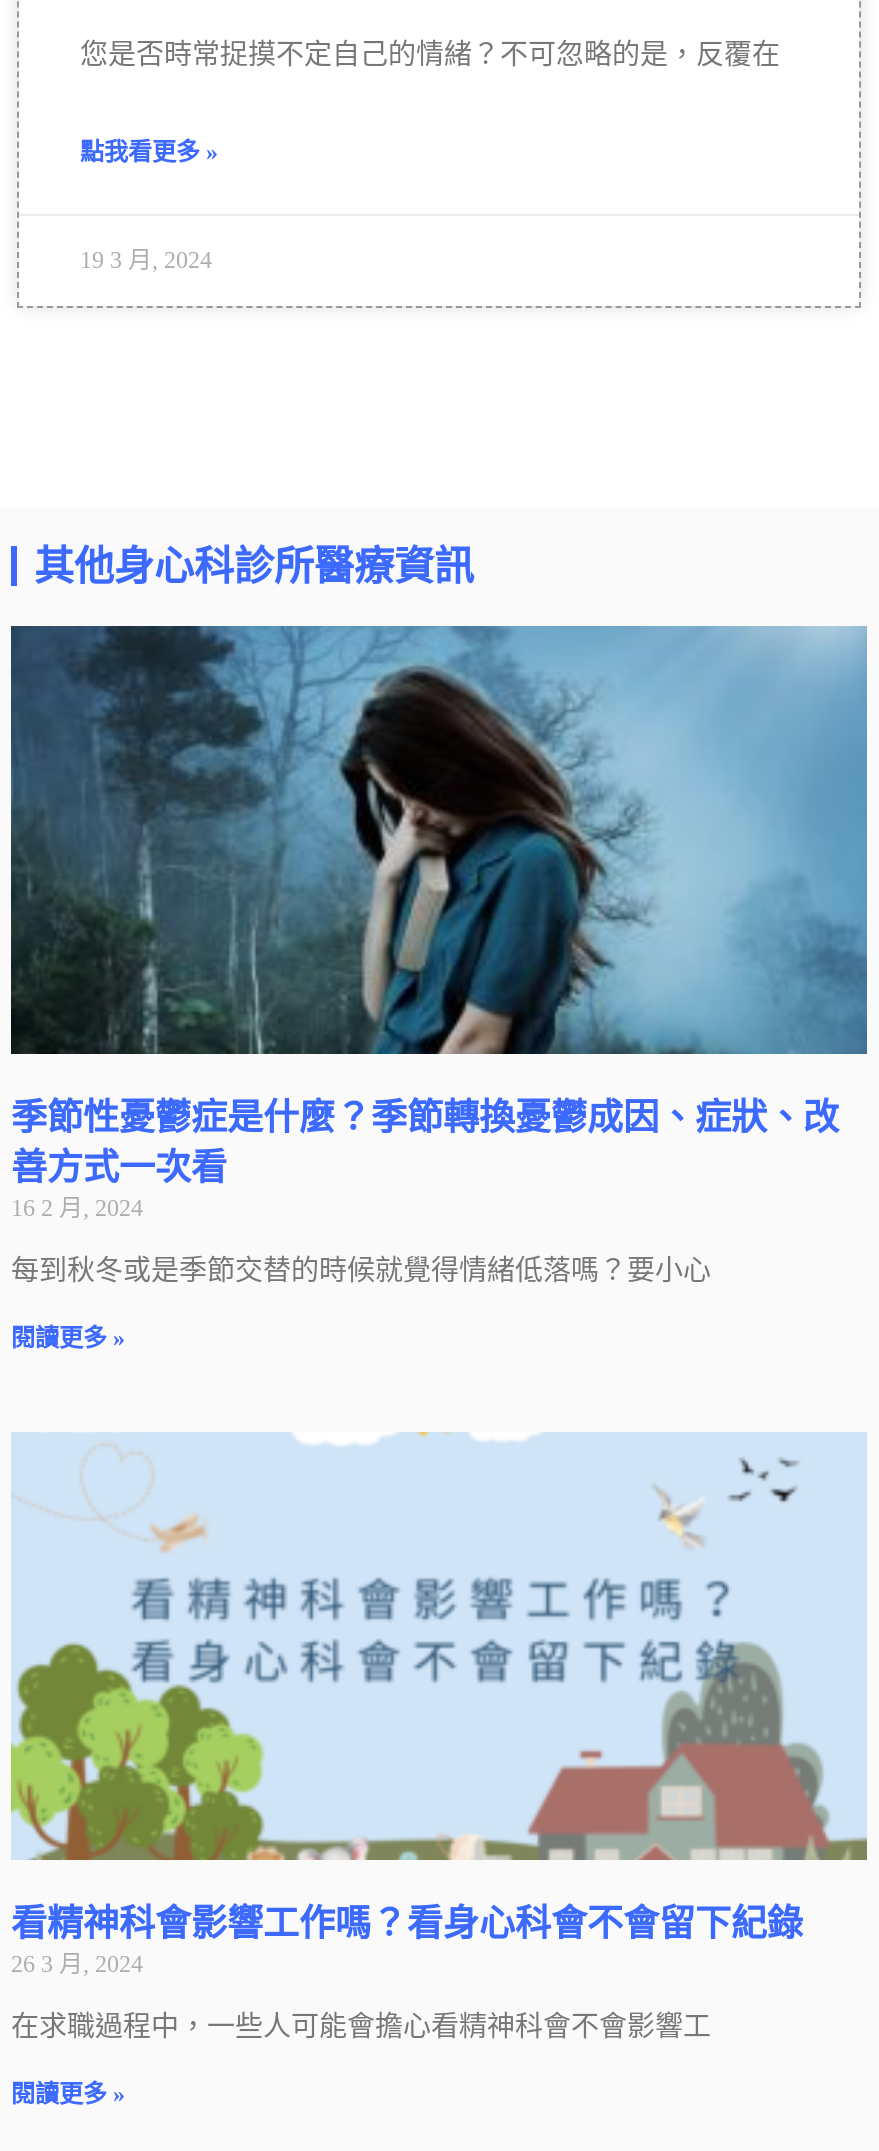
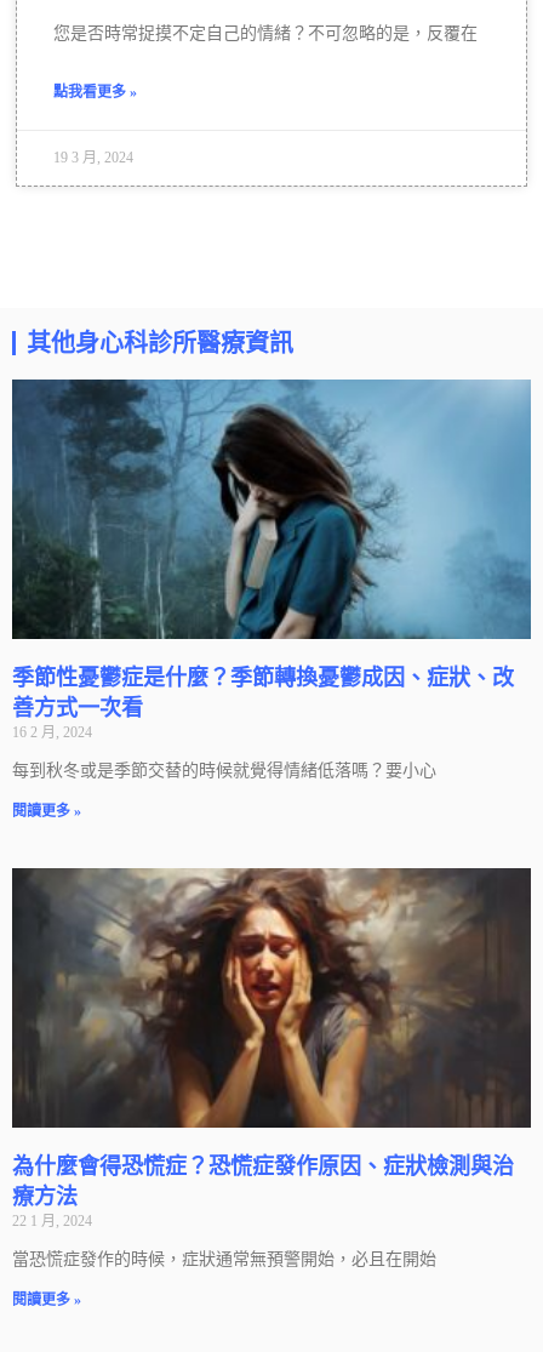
- [image]
- 看精神科會影響工作嗎？看身心科會不會留下紀錄
- 26 3 月, 2024
+ [image]
+ 為什麼會得恐慌症？恐慌症發作原因、症狀檢測與治
+ 療方法
+ 22 1 月, 2024

- 在求職過程中，一些人可能會擔心看精神科會不會影響工
+ 當恐慌症發作的時候，症狀通常無預警開始，必且在開始
